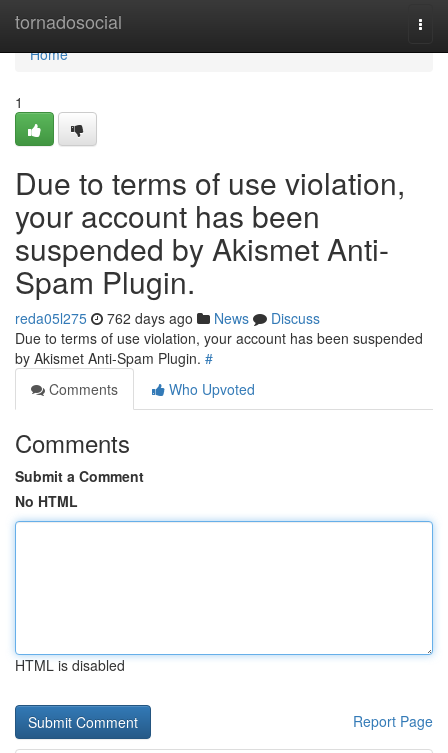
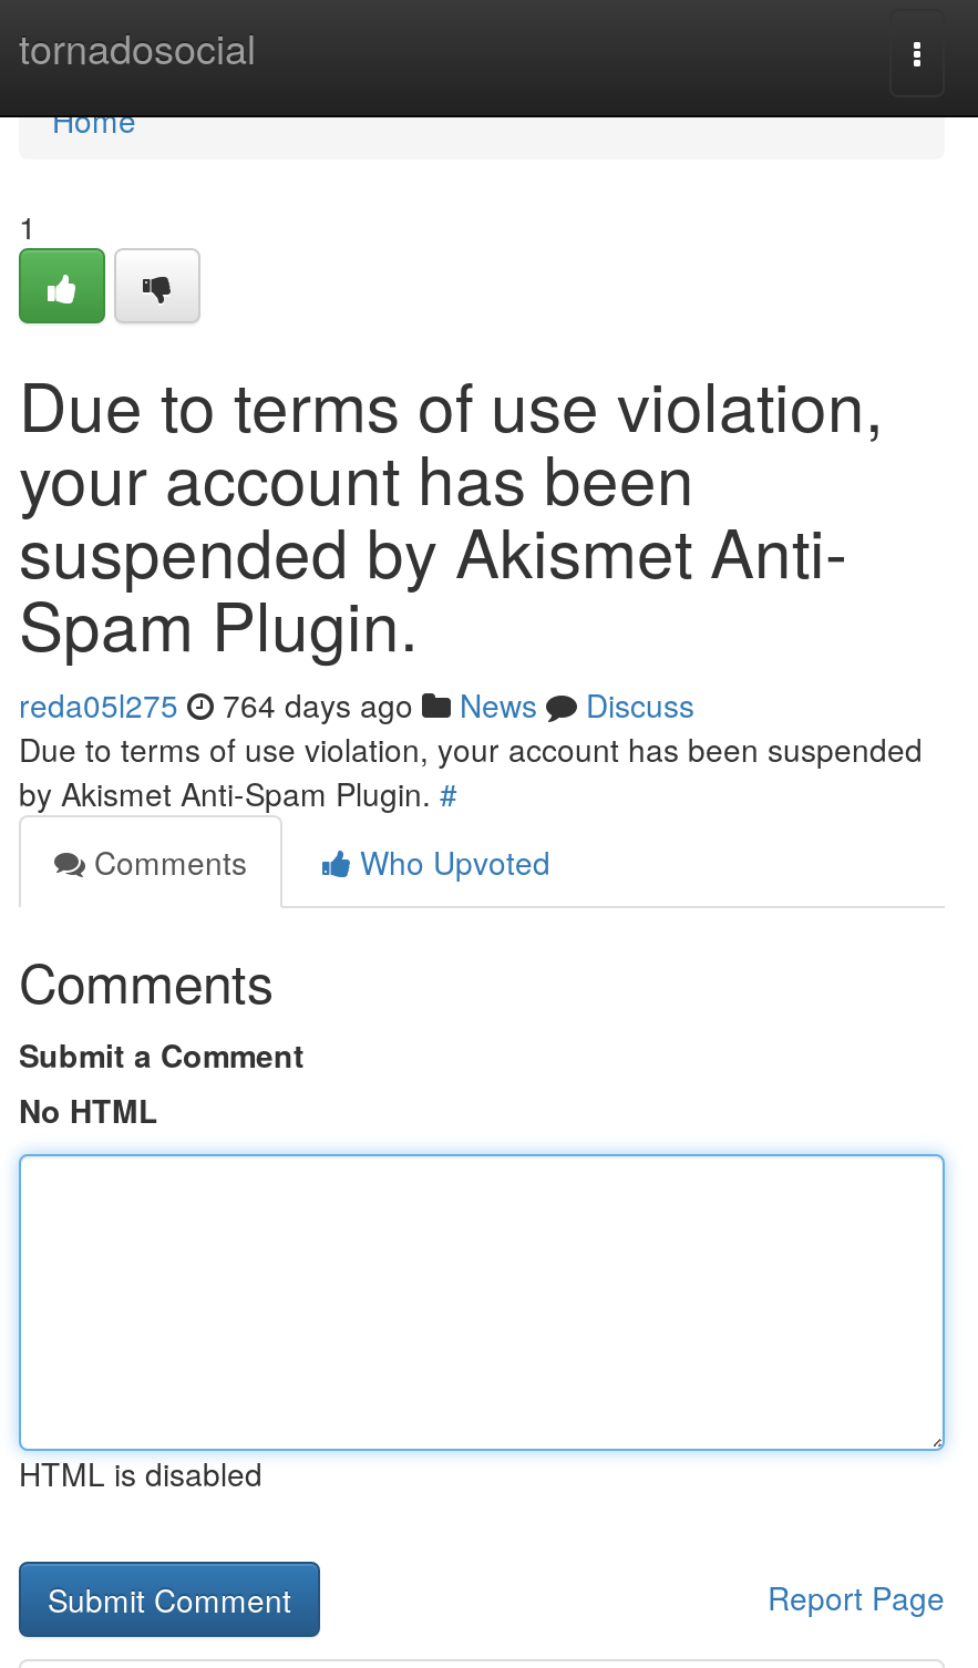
- reda05l275 762 days ago News Discuss
+ reda05l275 764 days ago News Discuss
